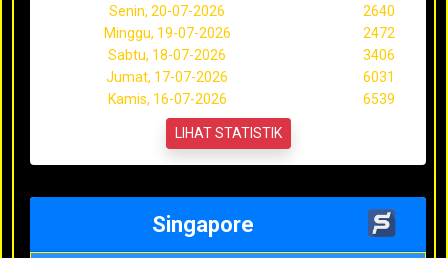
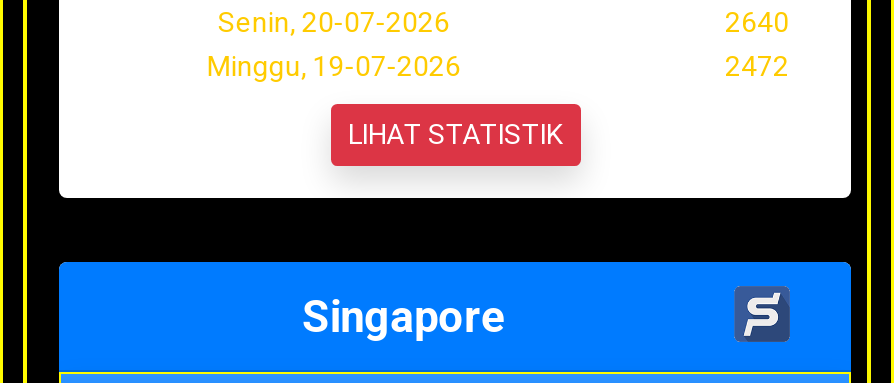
- Sabtu, 18-07-2026
- 3406
- Jumat, 17-07-2026
- 6031
- Kamis, 16-07-2026
- 6539
